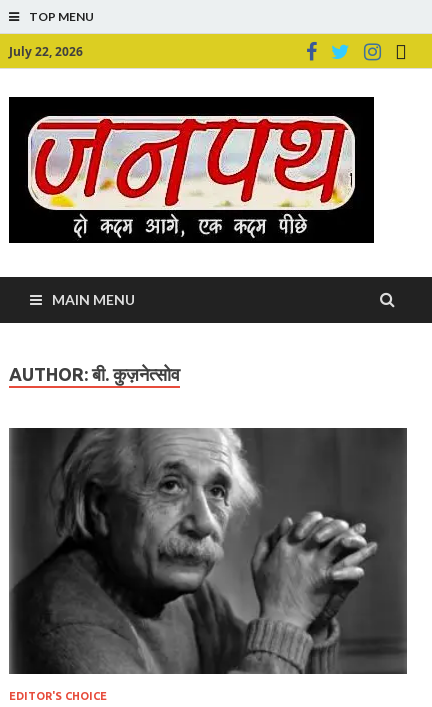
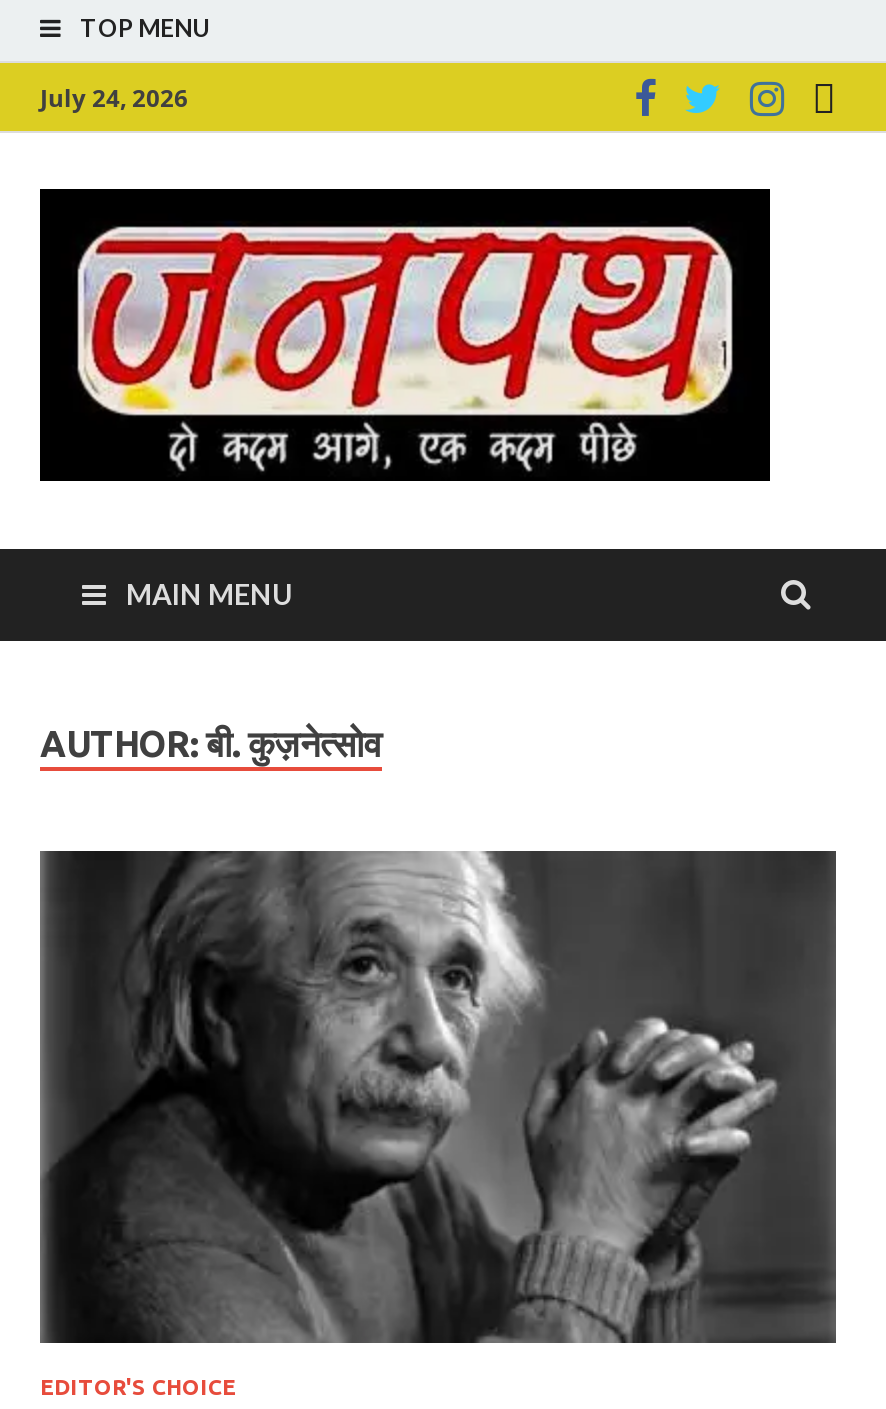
- July 22, 2026
+ July 24, 2026
